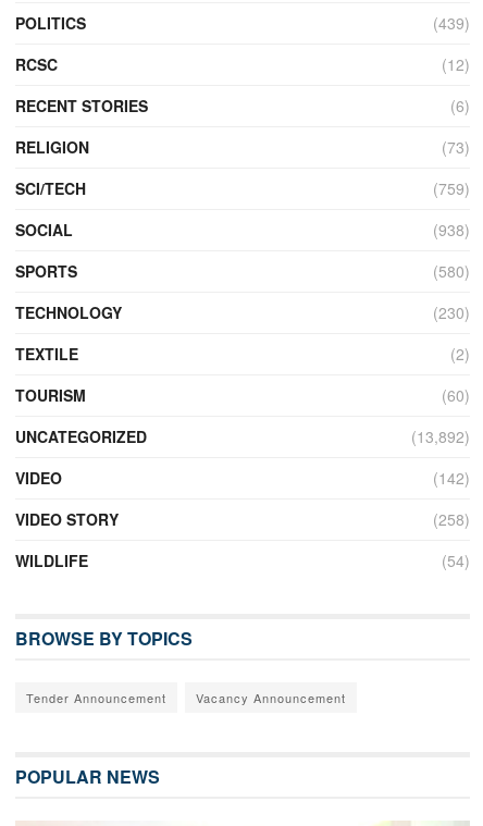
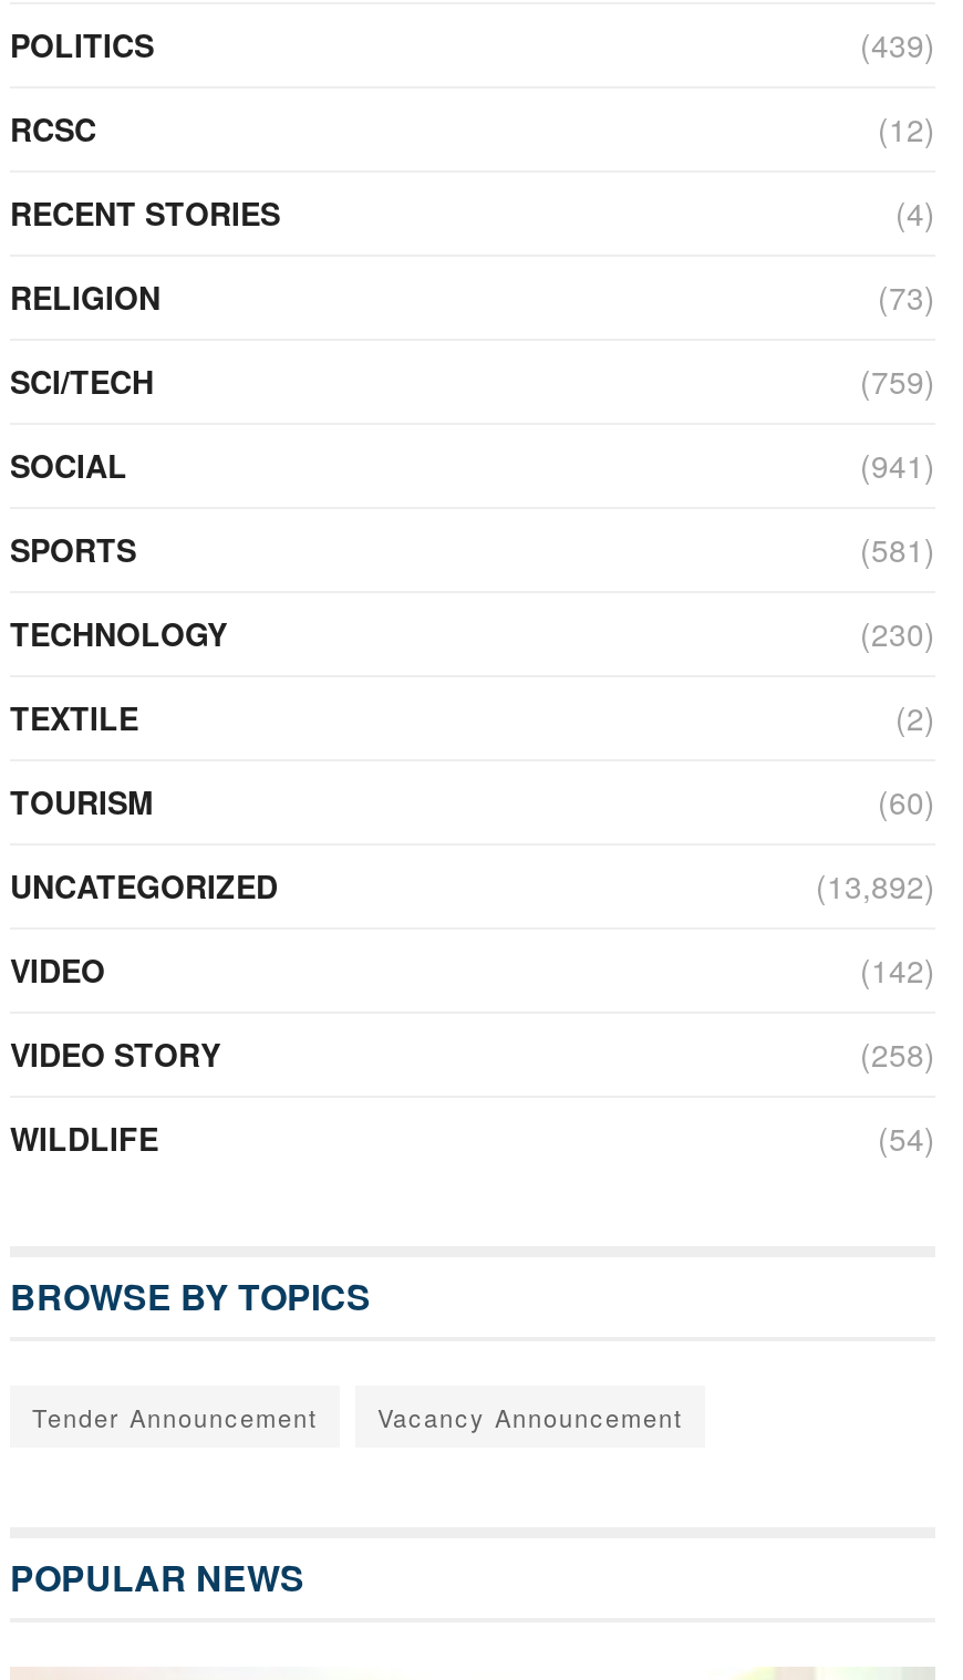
- (6)
+ (4)

- (938)
+ (941)

- (580)
+ (581)
